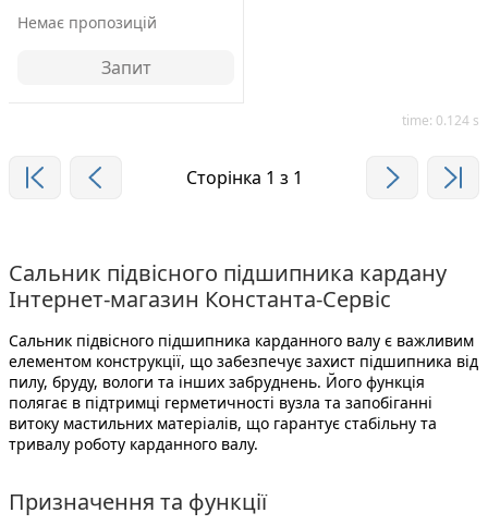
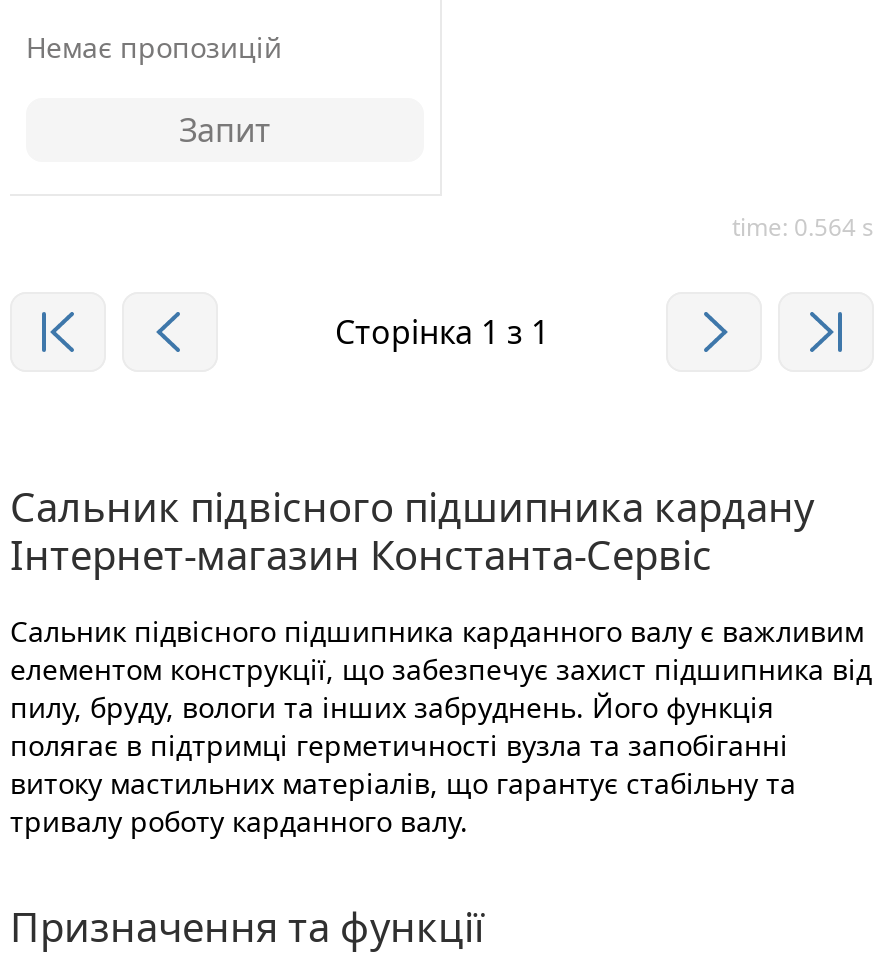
- time: 0.124 s
+ time: 0.564 s
